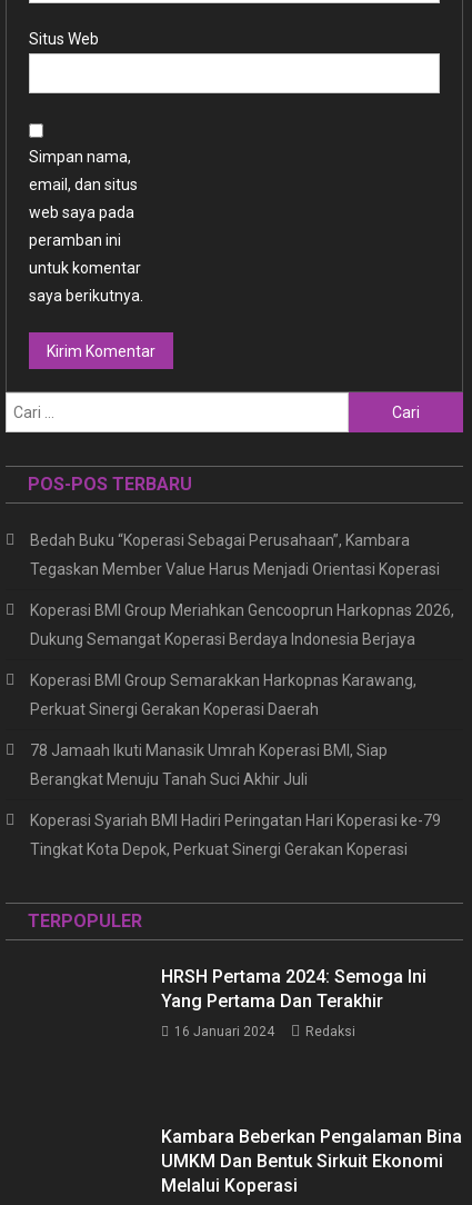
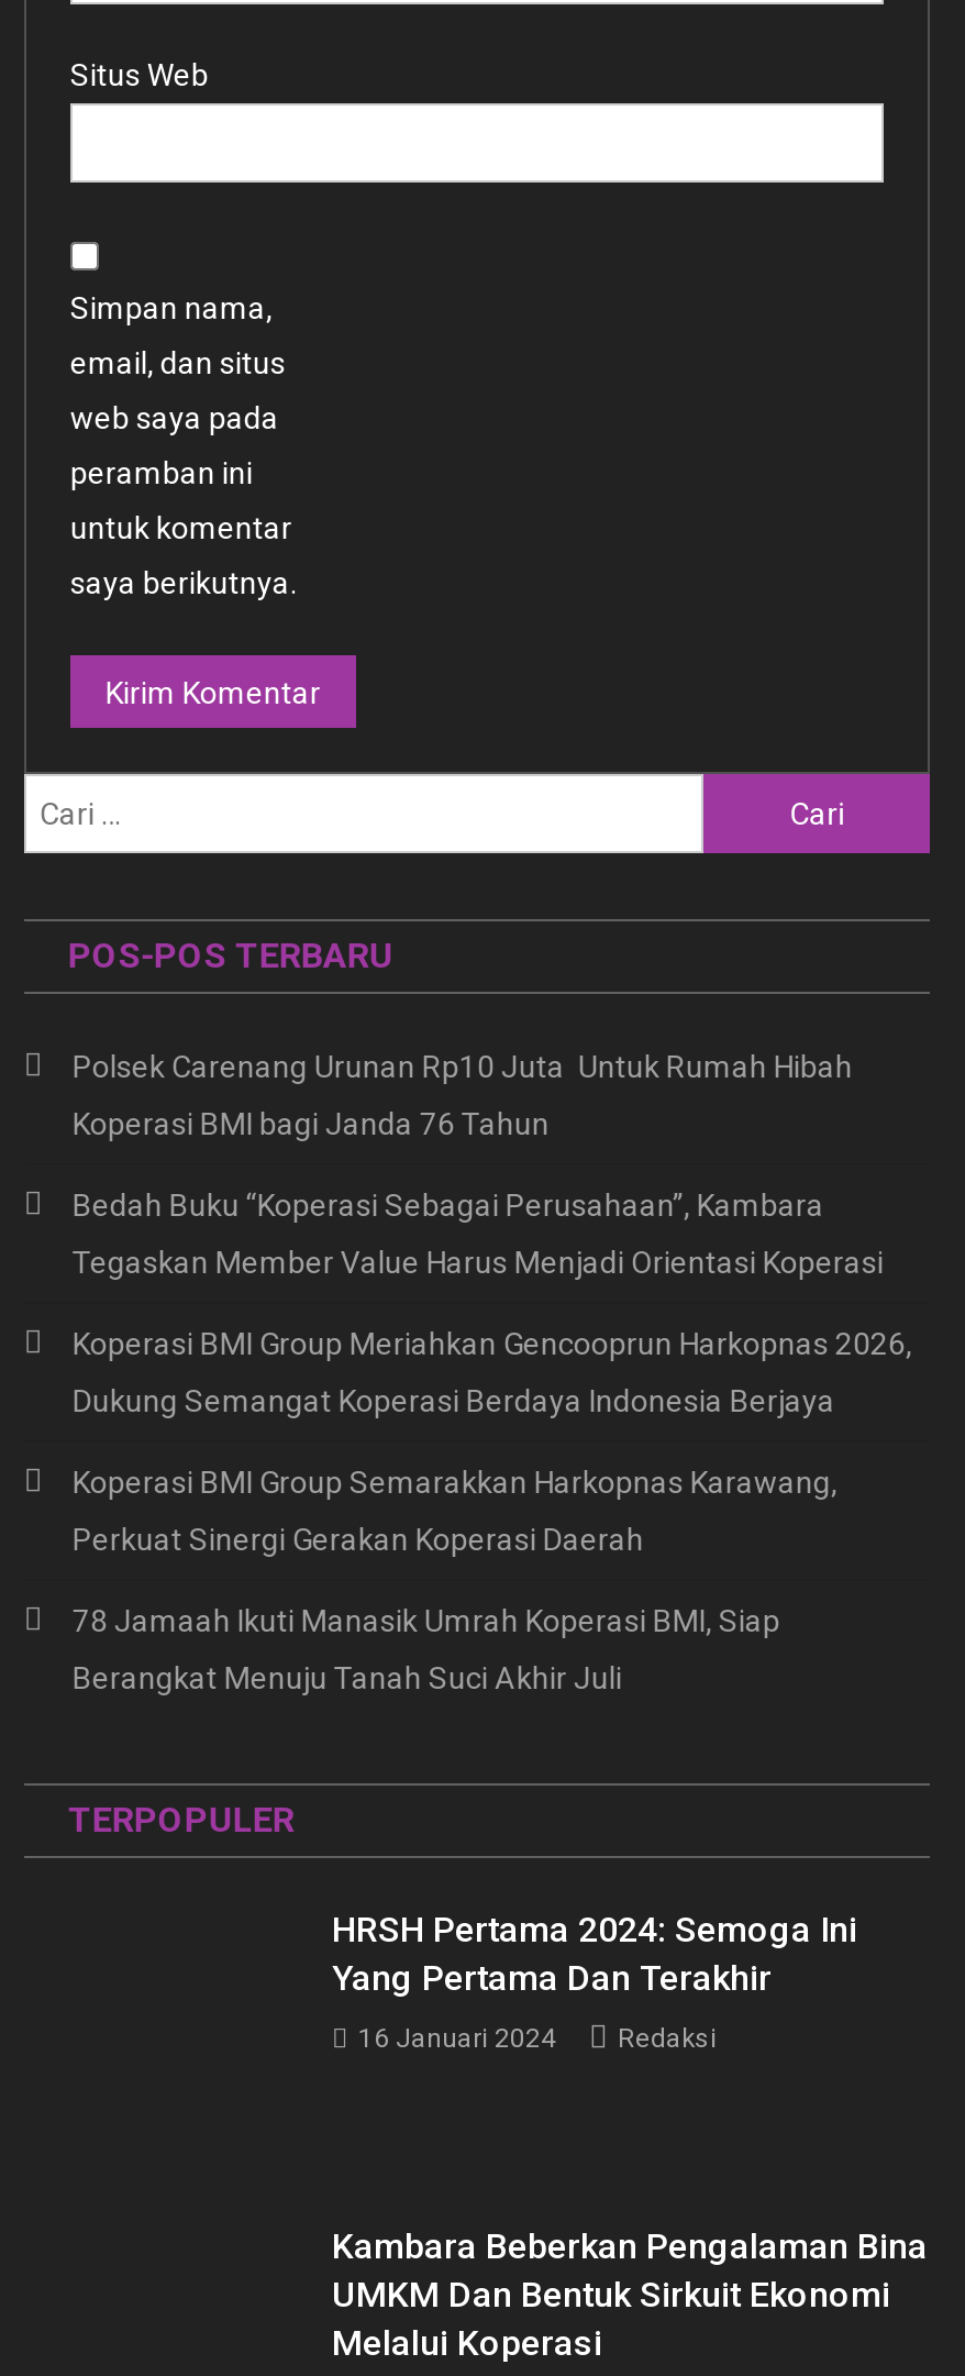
+ Polsek Carenang Urunan Rp10 Juta Untuk Rumah Hibah
+ Koperasi BMI bagi Janda 76 Tahun

moved down: Bedah Buku “Koperasi Sebagai Perusahaan”, Kambara | Tegaskan Member Value Harus Menjadi Orientasi Koperasi | Koperasi BMI Group Meriahkan Gencooprun Harkopnas 2026, | Dukung Semangat Koperasi Berdaya Indonesia Berjaya | Koperasi BMI Group Semarakkan Harkopnas Karawang, | Perkuat Sinergi Gerakan Koperasi Daerah | 78 Jamaah Ikuti Manasik Umrah Koperasi BMI, Siap | Berangkat Menuju Tanah Suci Akhir Juli

- Koperasi Syariah BMI Hadiri Peringatan Hari Koperasi ke-79
- Tingkat Kota Depok, Perkuat Sinergi Gerakan Koperasi
